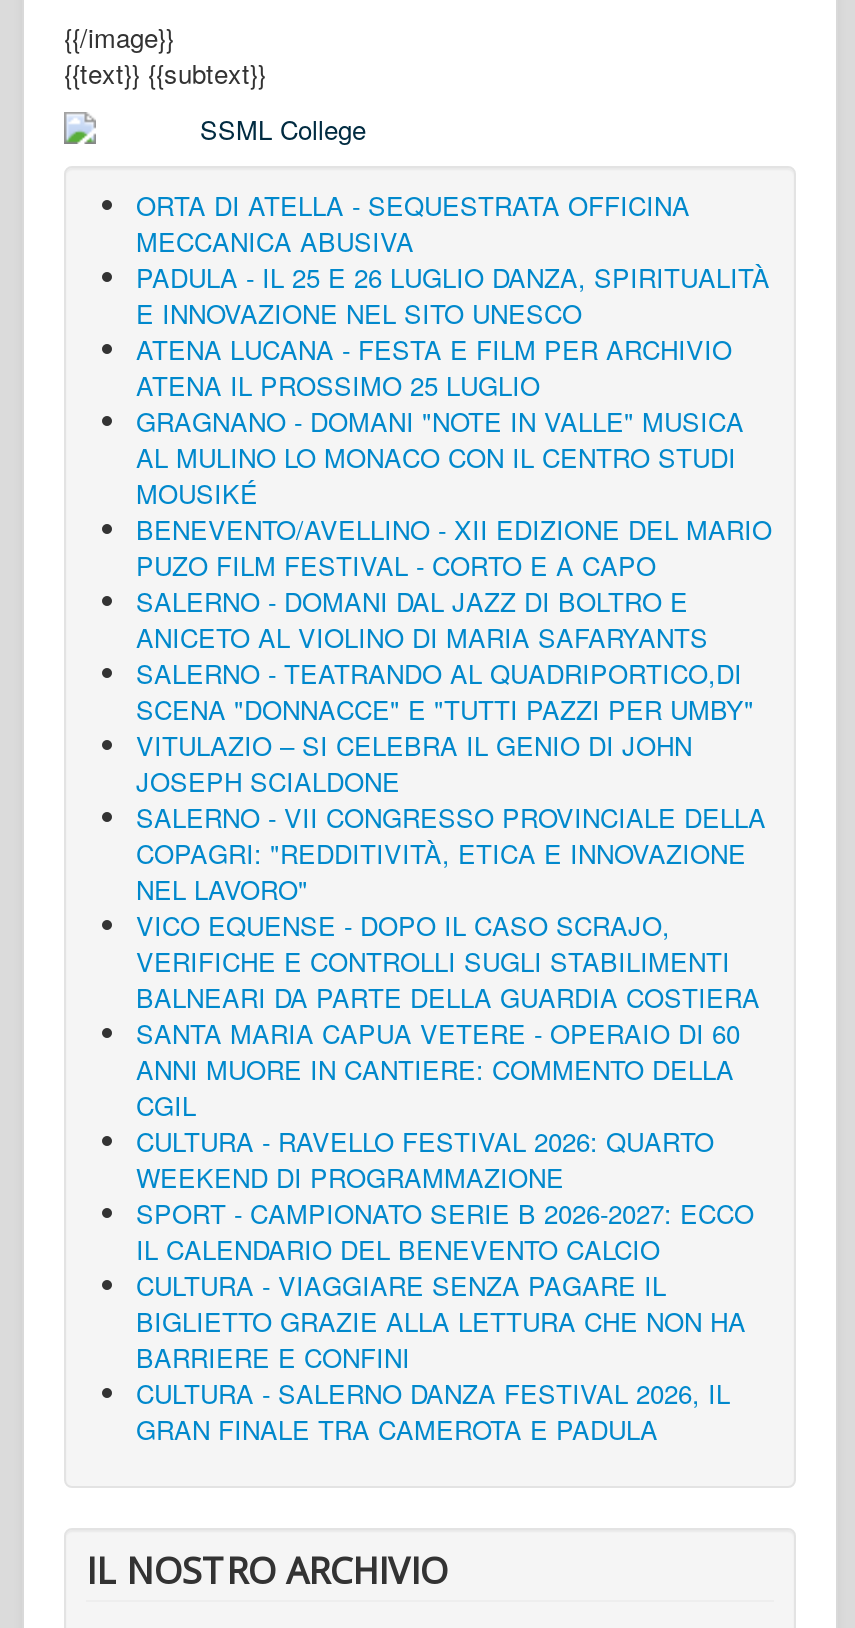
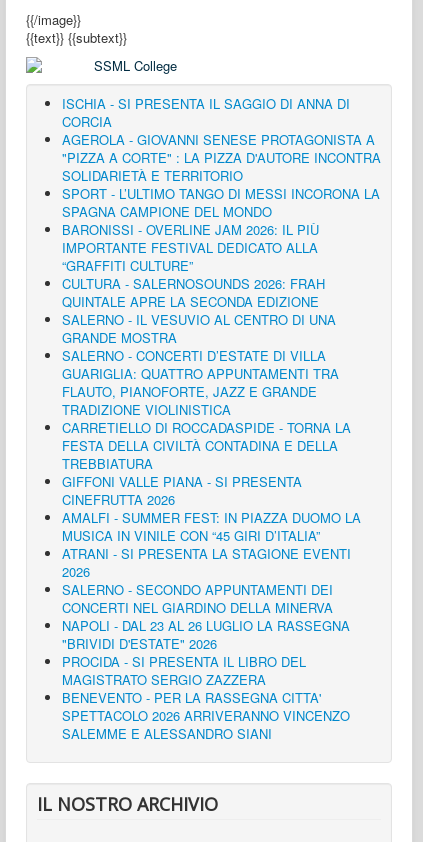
- ORTA DI ATELLA - SEQUESTRATA OFFICINA
- MECCANICA ABUSIVA
- PADULA - IL 25 E 26 LUGLIO DANZA, SPIRITUALITÀ
- E INNOVAZIONE NEL SITO UNESCO
- ATENA LUCANA - FESTA E FILM PER ARCHIVIO
- ATENA IL PROSSIMO 25 LUGLIO
- GRAGNANO - DOMANI "NOTE IN VALLE" MUSICA
- AL MULINO LO MONACO CON IL CENTRO STUDI
- MOUSIKÉ
- BENEVENTO/AVELLINO - XII EDIZIONE DEL MARIO
- PUZO FILM FESTIVAL - CORTO E A CAPO
- SALERNO - DOMANI DAL JAZZ DI BOLTRO E
- ANICETO AL VIOLINO DI MARIA SAFARYANTS
- SALERNO - TEATRANDO AL QUADRIPORTICO,DI
- SCENA "DONNACCE" E "TUTTI PAZZI PER UMBY"
- VITULAZIO – SI CELEBRA IL GENIO DI JOHN
- JOSEPH SCIALDONE
- SALERNO - VII CONGRESSO PROVINCIALE DELLA
- COPAGRI: "REDDITIVITÀ, ETICA E INNOVAZIONE
- NEL LAVORO"
- VICO EQUENSE - DOPO IL CASO SCRAJO,
- VERIFICHE E CONTROLLI SUGLI STABILIMENTI
- BALNEARI DA PARTE DELLA GUARDIA COSTIERA
- SANTA MARIA CAPUA VETERE - OPERAIO DI 60
- ANNI MUORE IN CANTIERE: COMMENTO DELLA
- CGIL
- CULTURA - RAVELLO FESTIVAL 2026: QUARTO
- WEEKEND DI PROGRAMMAZIONE
- SPORT - CAMPIONATO SERIE B 2026-2027: ECCO
- IL CALENDARIO DEL BENEVENTO CALCIO
- CULTURA - VIAGGIARE SENZA PAGARE IL
- BIGLIETTO GRAZIE ALLA LETTURA CHE NON HA
- BARRIERE E CONFINI
- CULTURA - SALERNO DANZA FESTIVAL 2026, IL
- GRAN FINALE TRA CAMEROTA E PADULA
+ ISCHIA - SI PRESENTA IL SAGGIO DI ANNA DI
+ CORCIA
+ AGEROLA - GIOVANNI SENESE PROTAGONISTA A
+ "PIZZA A CORTE" : LA PIZZA D'AUTORE INCONTRA
+ SOLIDARIETÀ E TERRITORIO
+ SPORT - L’ULTIMO TANGO DI MESSI INCORONA LA
+ SPAGNA CAMPIONE DEL MONDO
+ BARONISSI - OVERLINE JAM 2026: IL PIÙ
+ IMPORTANTE FESTIVAL DEDICATO ALLA
+ “GRAFFITI CULTURE”
+ CULTURA - SALERNOSOUNDS 2026: FRAH
+ QUINTALE APRE LA SECONDA EDIZIONE
+ SALERNO - IL VESUVIO AL CENTRO DI UNA
+ GRANDE MOSTRA
+ SALERNO - CONCERTI D’ESTATE DI VILLA
+ GUARIGLIA: QUATTRO APPUNTAMENTI TRA
+ FLAUTO, PIANOFORTE, JAZZ E GRANDE
+ TRADIZIONE VIOLINISTICA
+ CARRETIELLO DI ROCCADASPIDE - TORNA LA
+ FESTA DELLA CIVILTÀ CONTADINA E DELLA
+ TREBBIATURA
+ GIFFONI VALLE PIANA - SI PRESENTA
+ CINEFRUTTA 2026
+ AMALFI - SUMMER FEST: IN PIAZZA DUOMO LA
+ MUSICA IN VINILE CON “45 GIRI D’ITALIA”
+ ATRANI - SI PRESENTA LA STAGIONE EVENTI
+ 2026
+ SALERNO - SECONDO APPUNTAMENTI DEI
+ CONCERTI NEL GIARDINO DELLA MINERVA
+ NAPOLI - DAL 23 AL 26 LUGLIO LA RASSEGNA
+ "BRIVIDI D'ESTATE" 2026
+ PROCIDA - SI PRESENTA IL LIBRO DEL
+ MAGISTRATO SERGIO ZAZZERA
+ BENEVENTO - PER LA RASSEGNA CITTA'
+ SPETTACOLO 2026 ARRIVERANNO VINCENZO
+ SALEMME E ALESSANDRO SIANI
